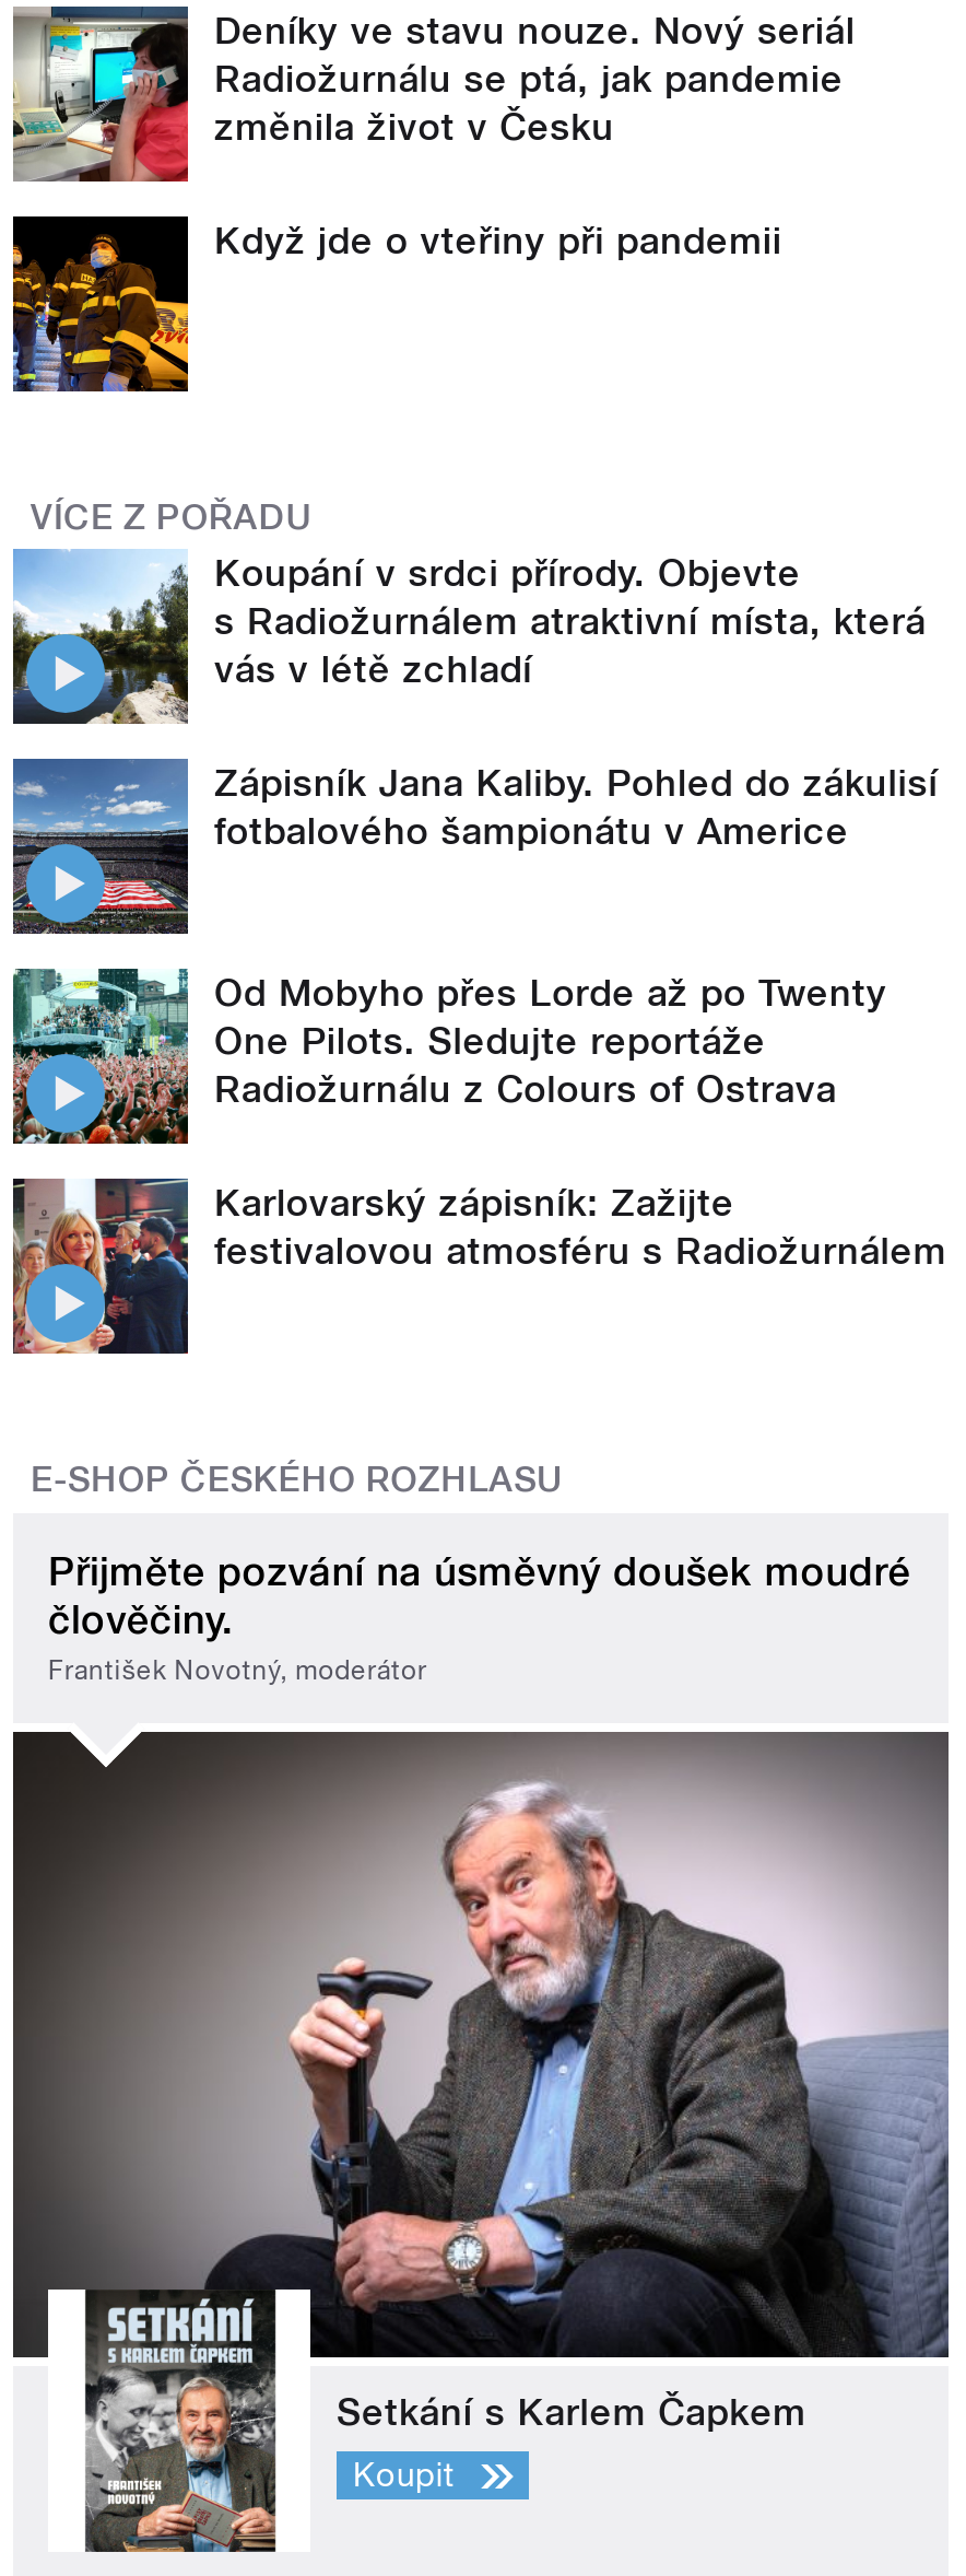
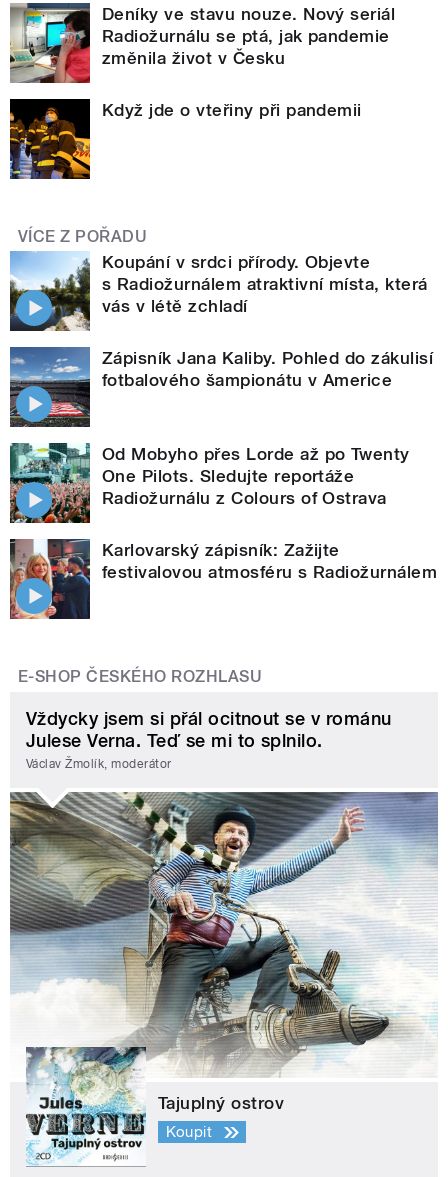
- Přijměte pozvání na úsměvný doušek moudré
- člověčiny.
- František Novotný, moderátor
+ Vždycky jsem si přál ocitnout se v románu
+ Julese Verna. Teď se mi to splnilo.
+ Václav Žmolík, moderátor

- [image]
- Setkání s Karlem Čapkem
+ [image]
+ Tajuplný ostrov
